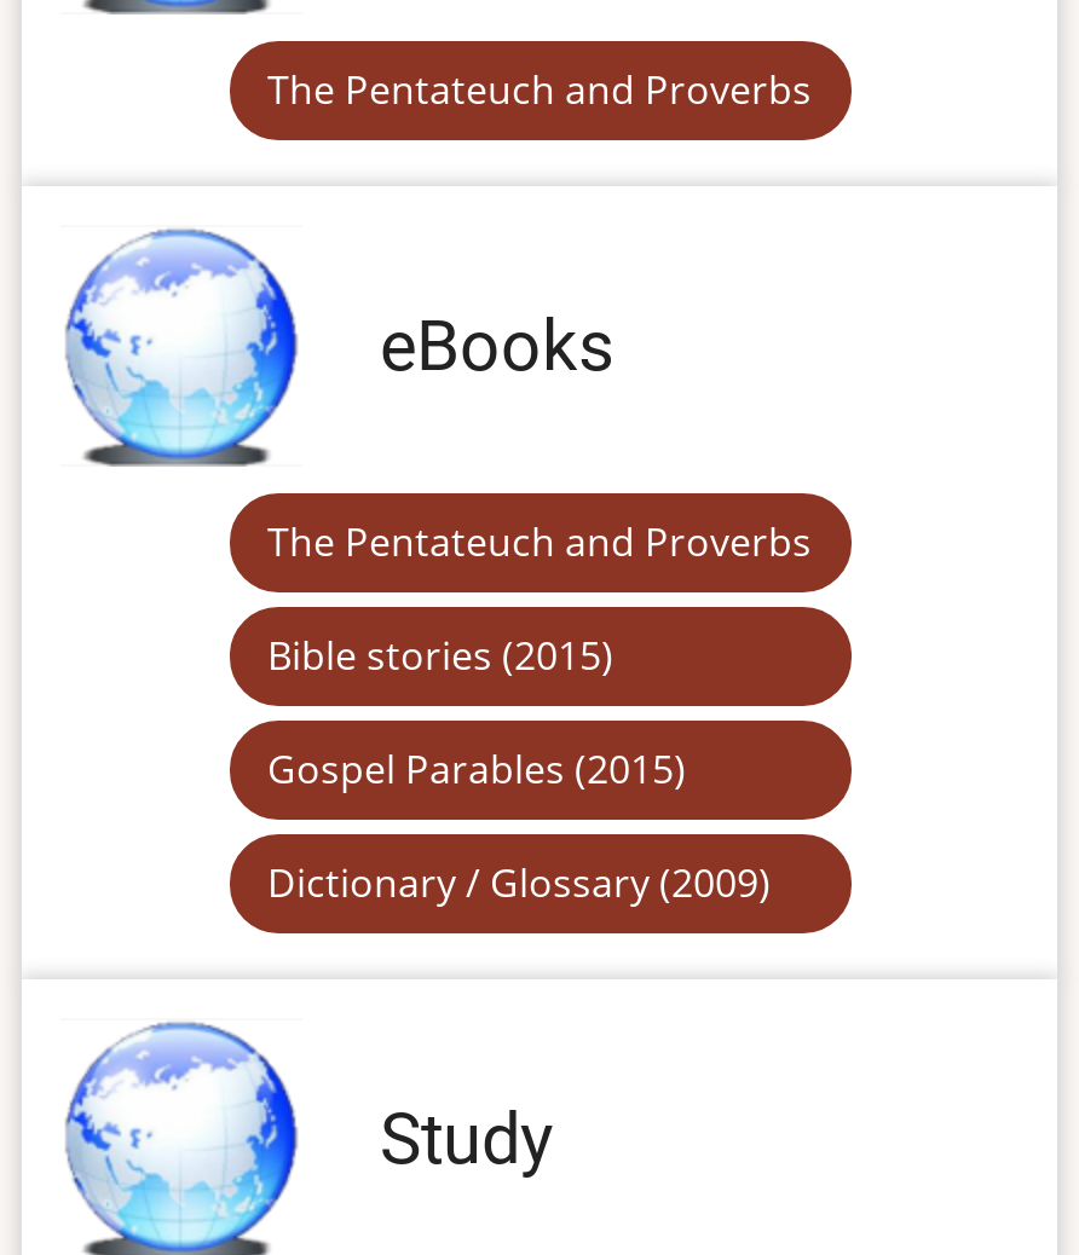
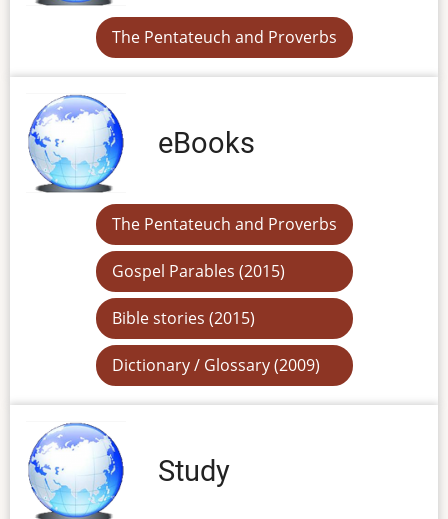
moved down: Bible stories (2015)

moved up: Gospel Parables (2015)
